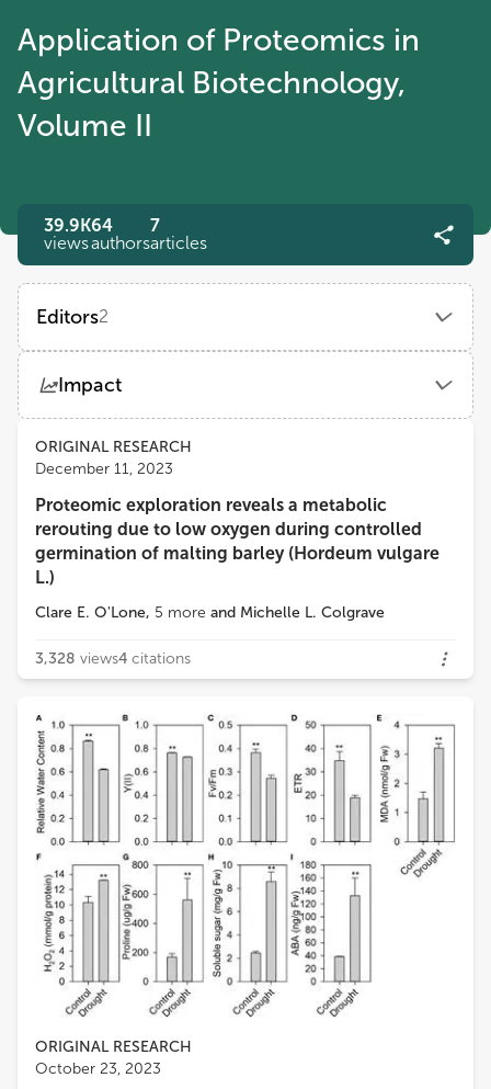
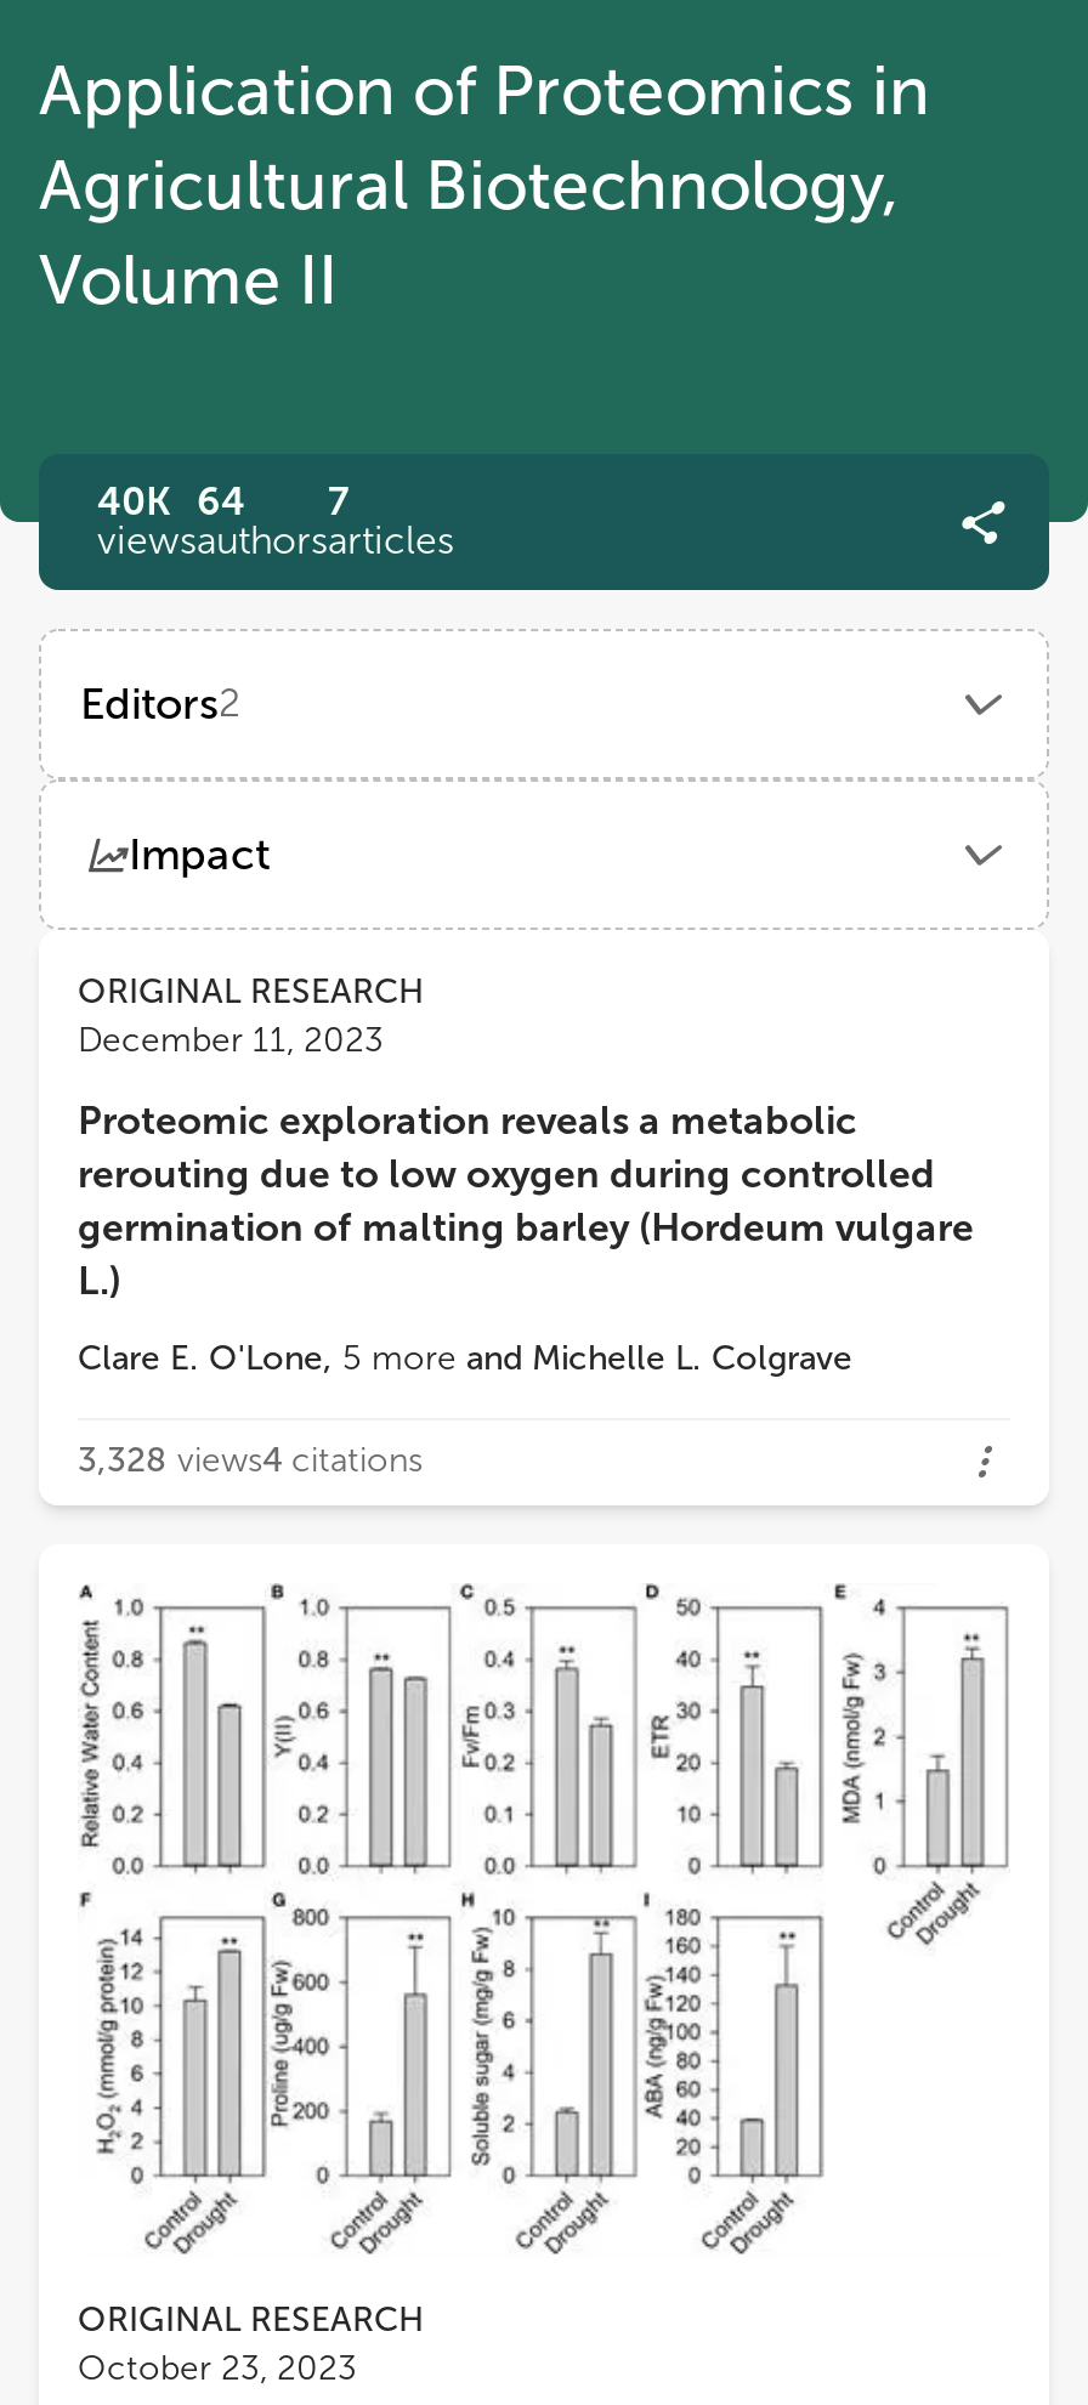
- 39.9K 64 7
+ 40K 64 7
